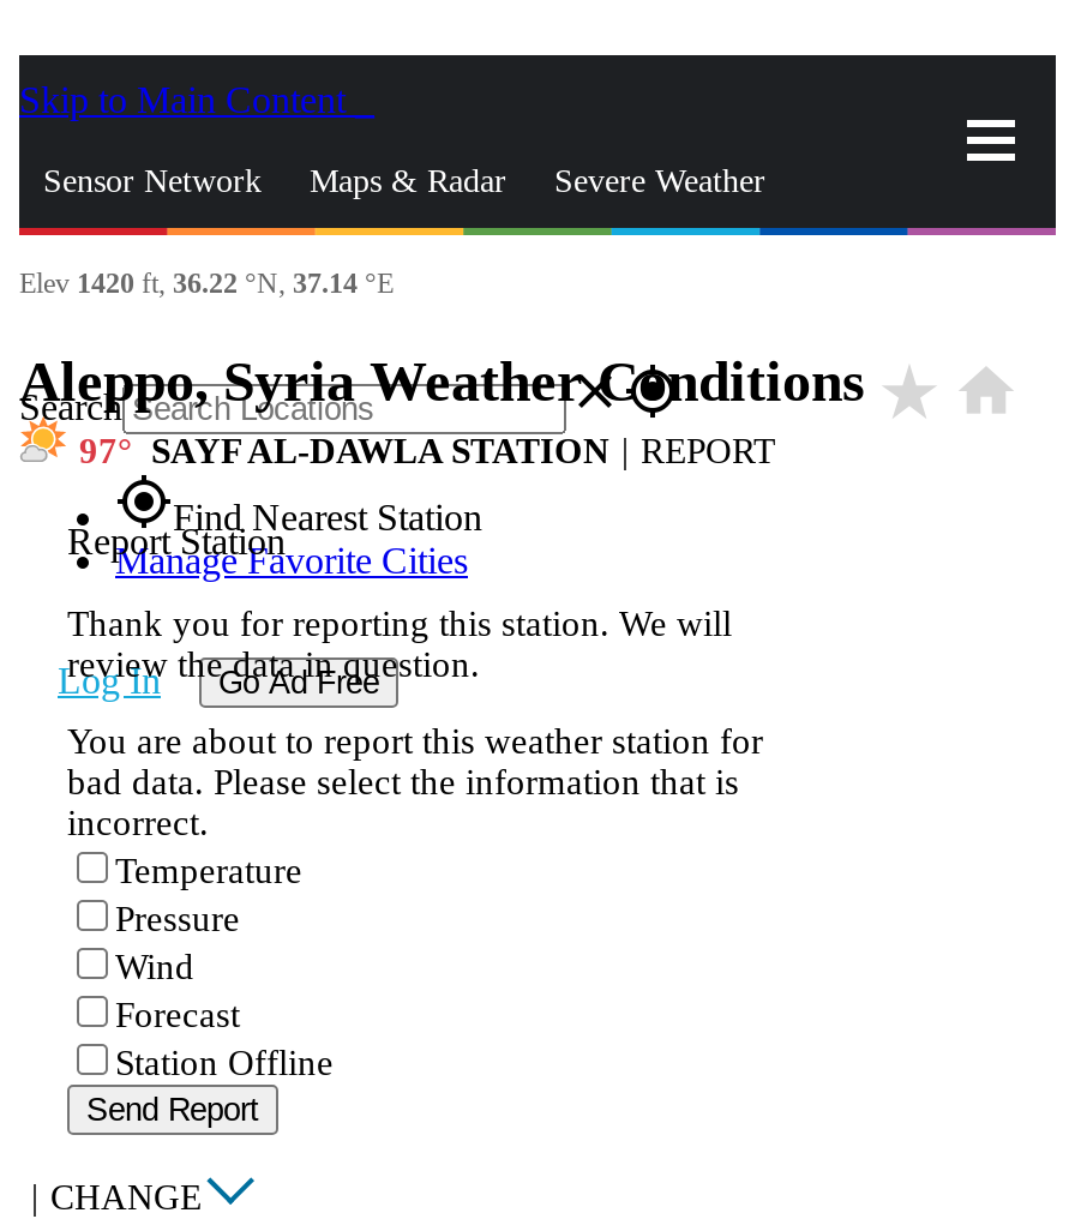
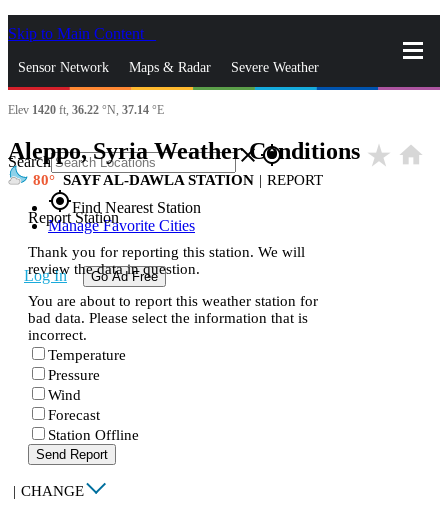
- 97
+ 80
